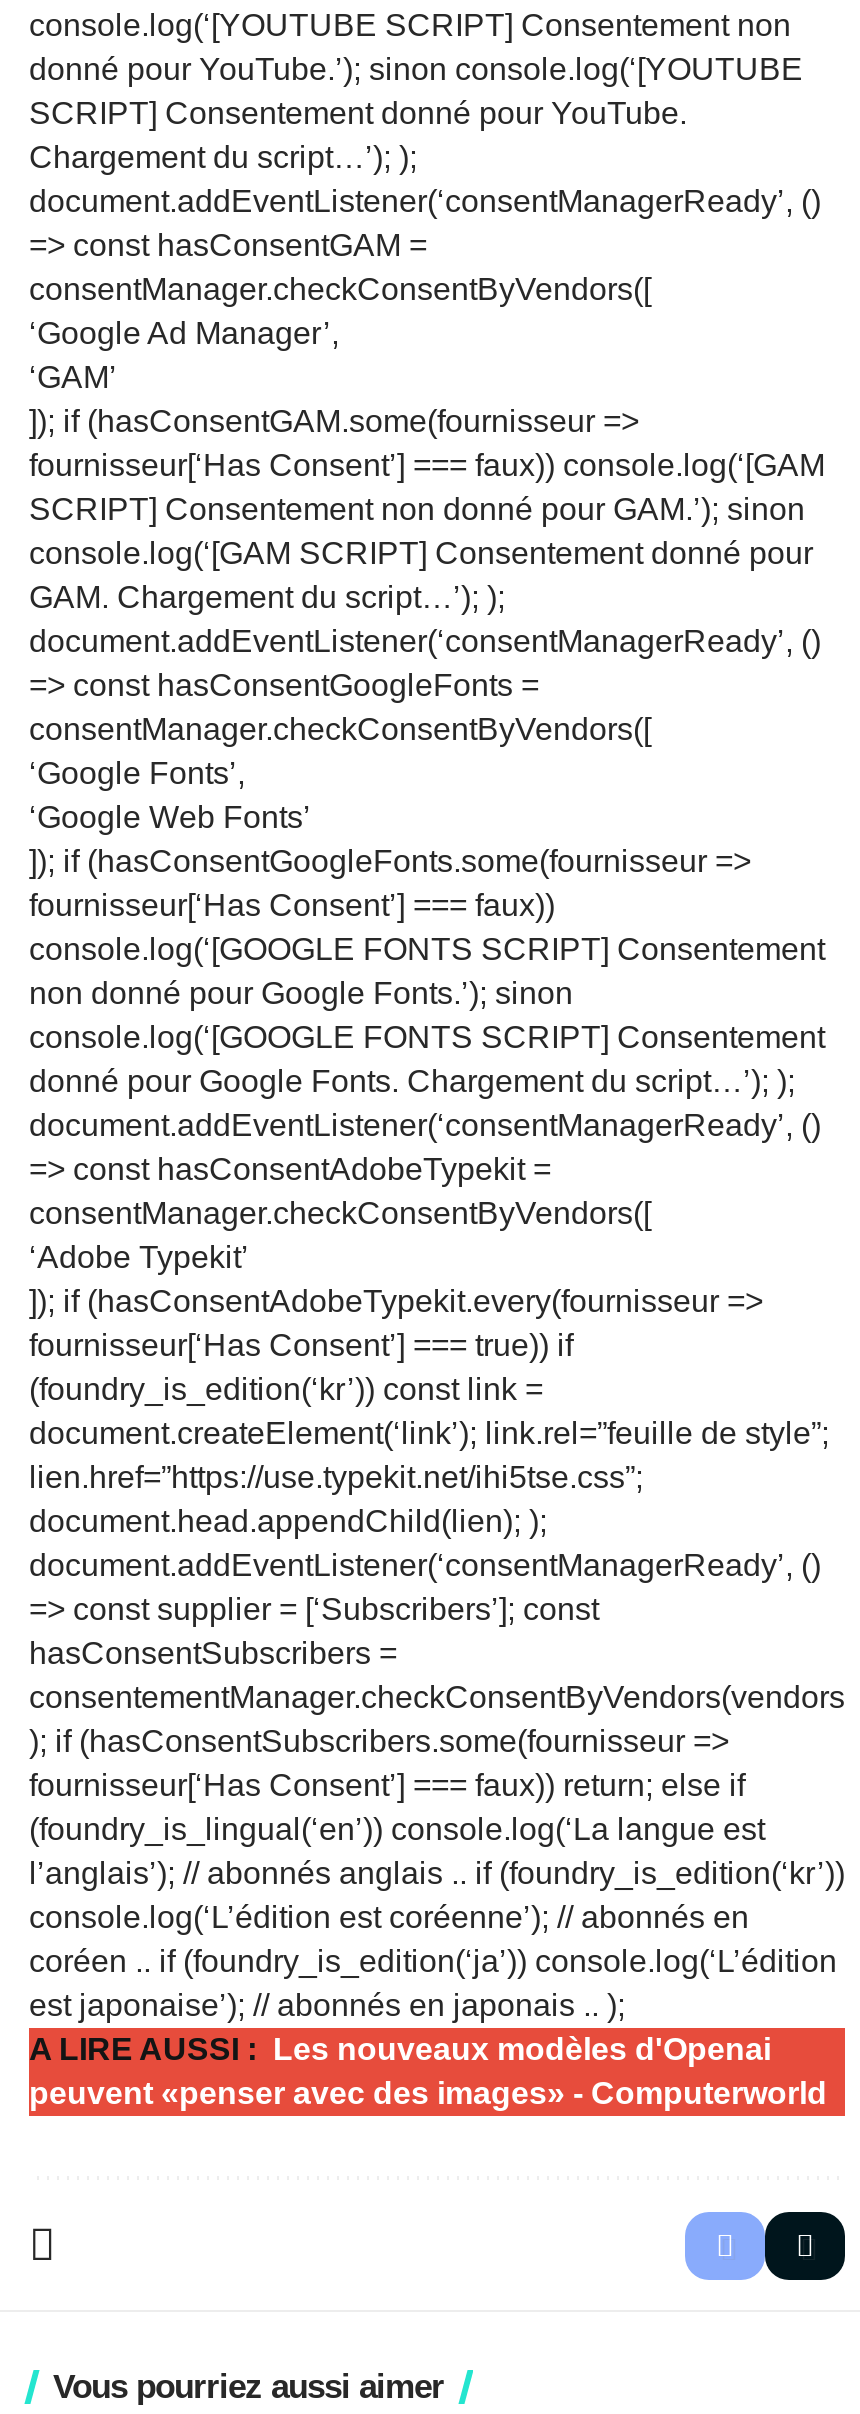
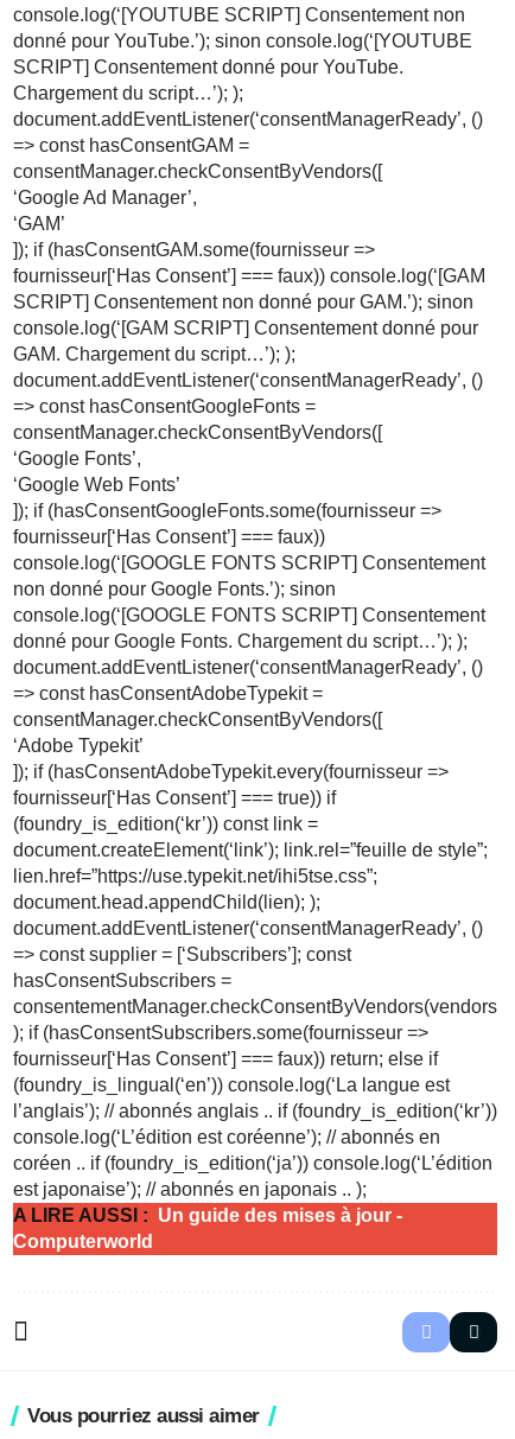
- A LIRE AUSSI : Les nouveaux modèles d'Openai
- peuvent «penser avec des images» - Computerworld
+ A LIRE AUSSI : Un guide des mises à jour -
+ Computerworld
